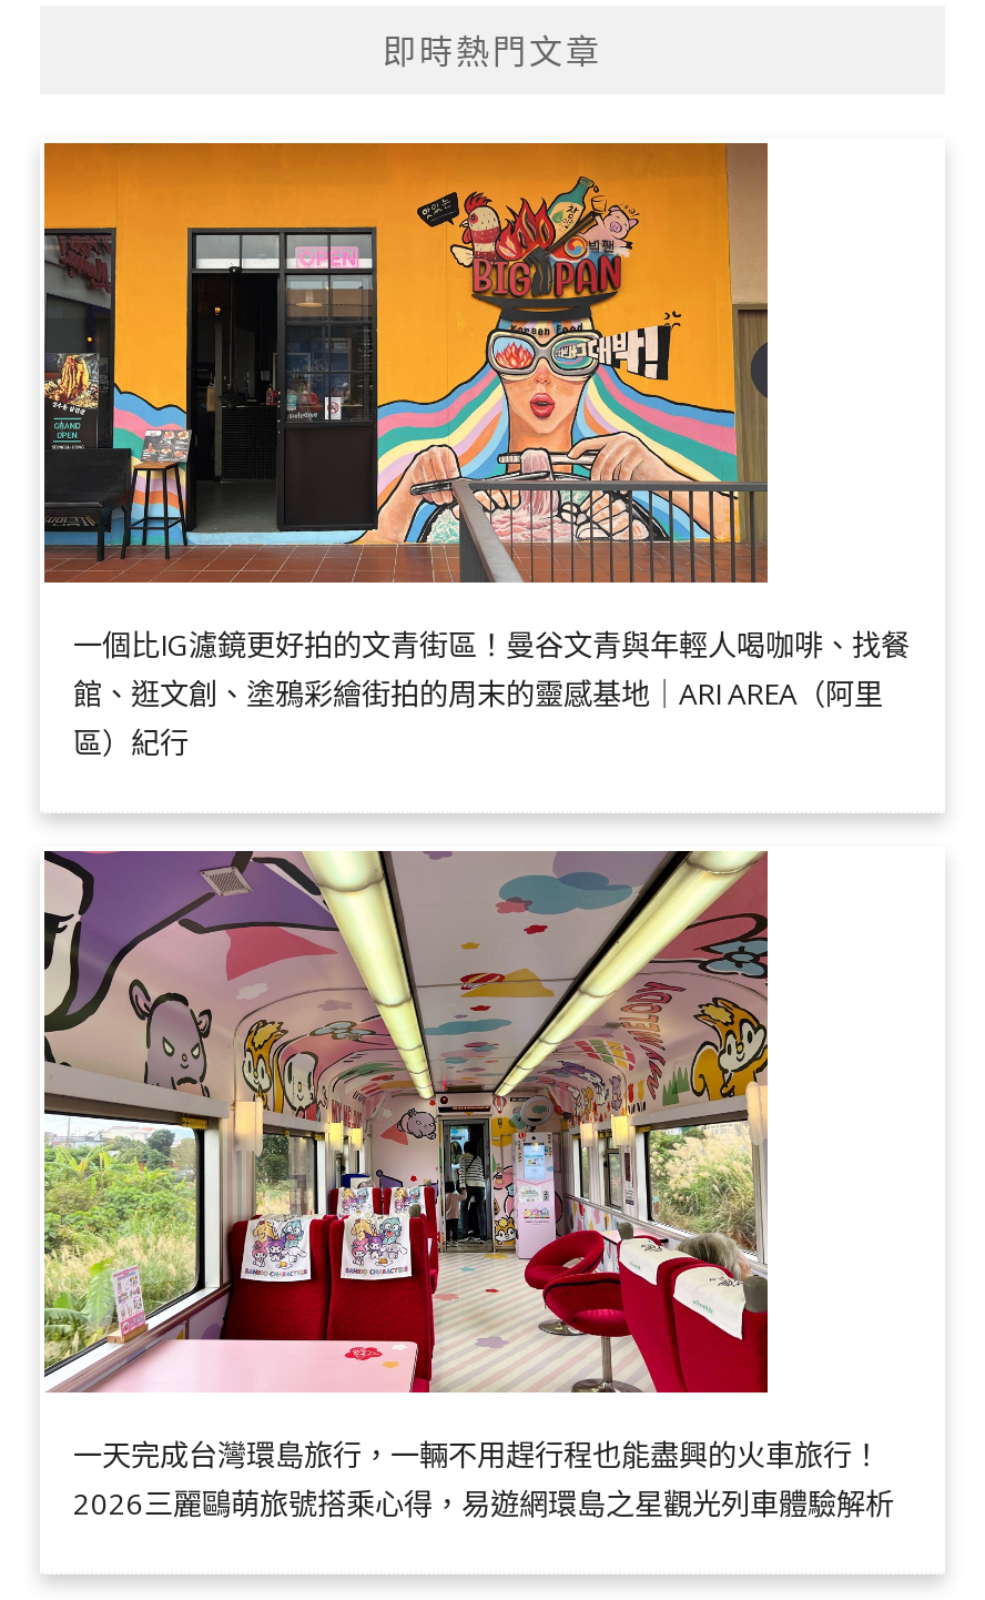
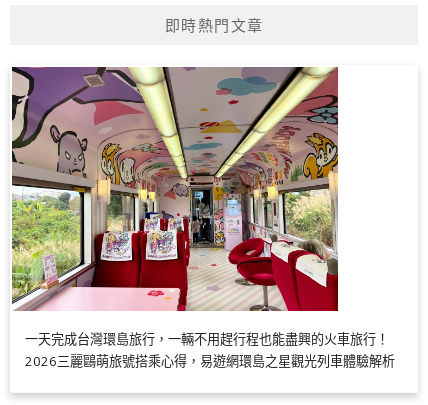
- [image]
- 一個比IG濾鏡更好拍的文青街區！曼谷文青與年輕人喝咖啡、找餐
- 館、逛文創、塗鴉彩繪街拍的周末的靈感基地｜ARI AREA（阿里
- 區）紀行
